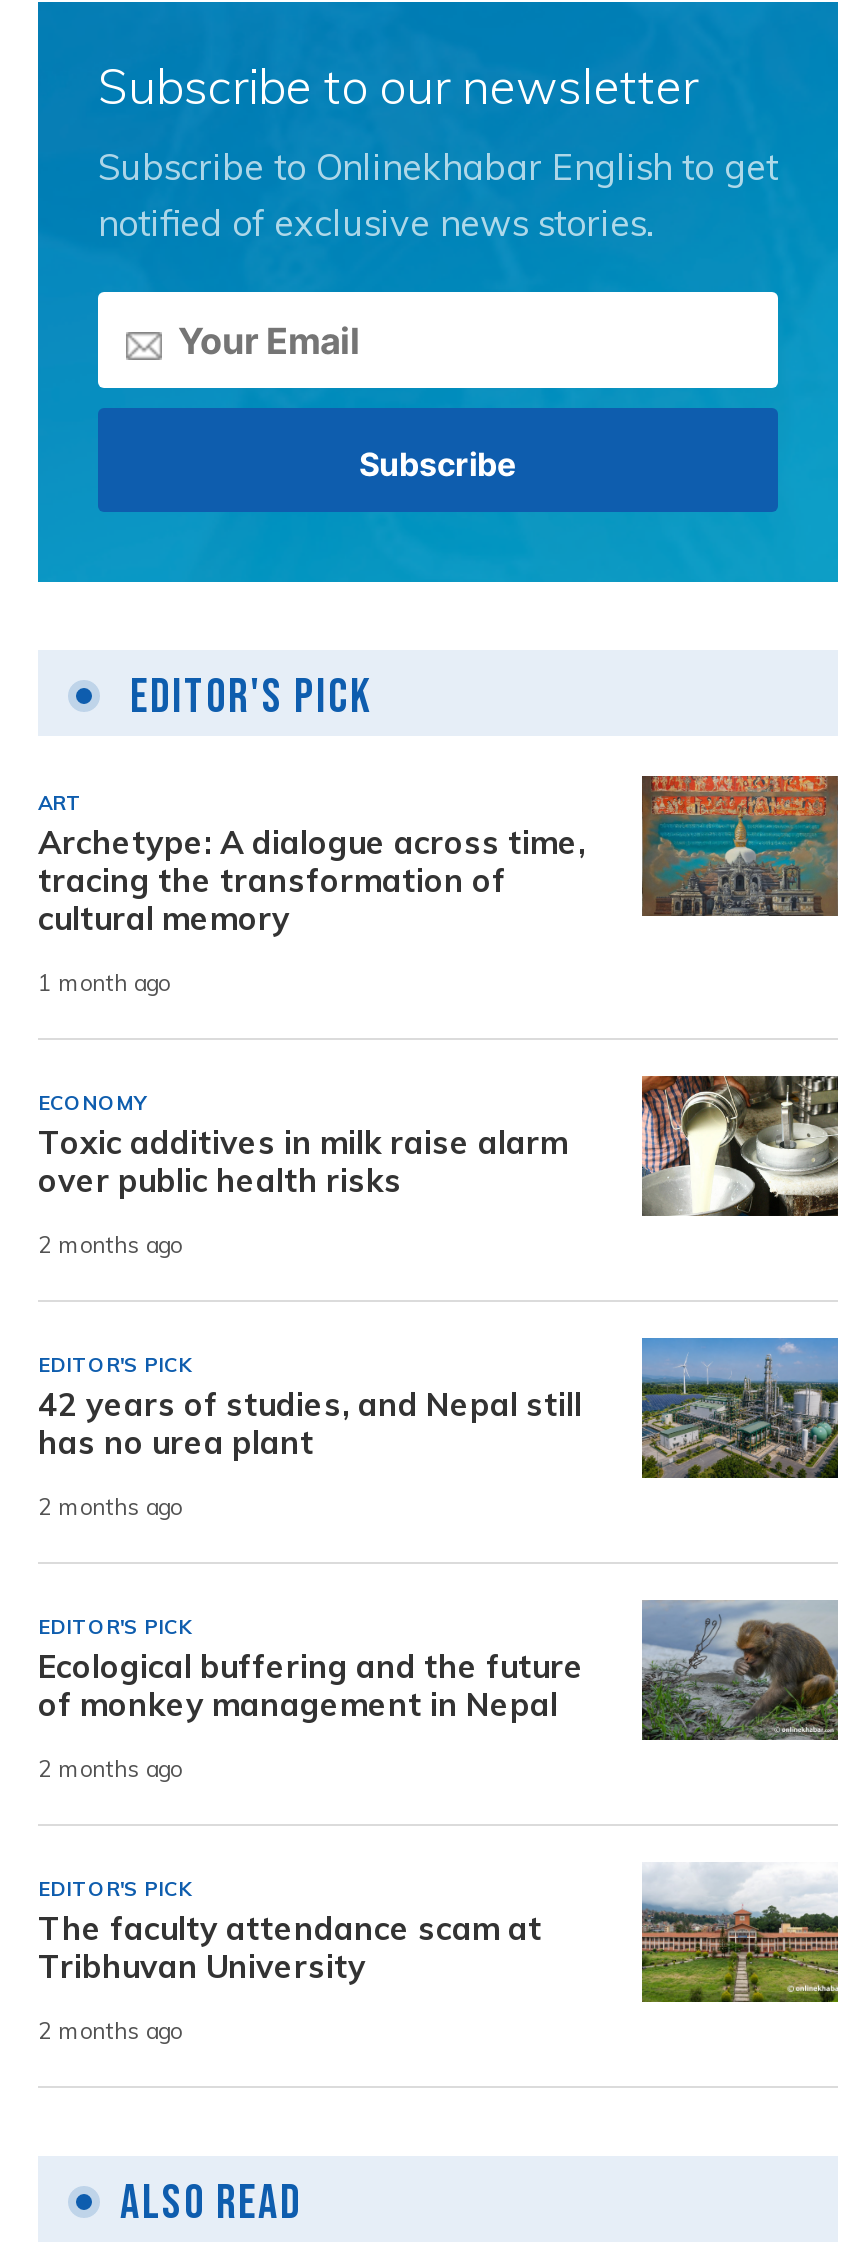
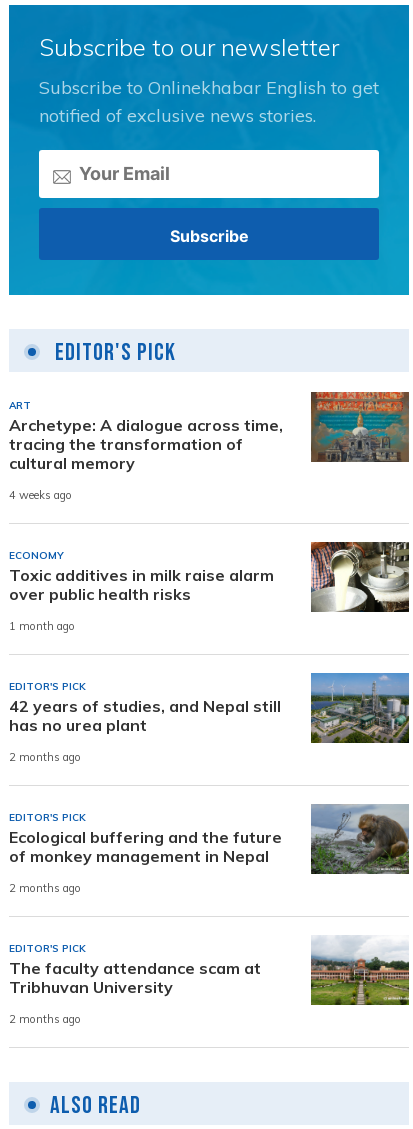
- 1 month ago
+ 4 weeks ago

- 2 months ago
+ 1 month ago
